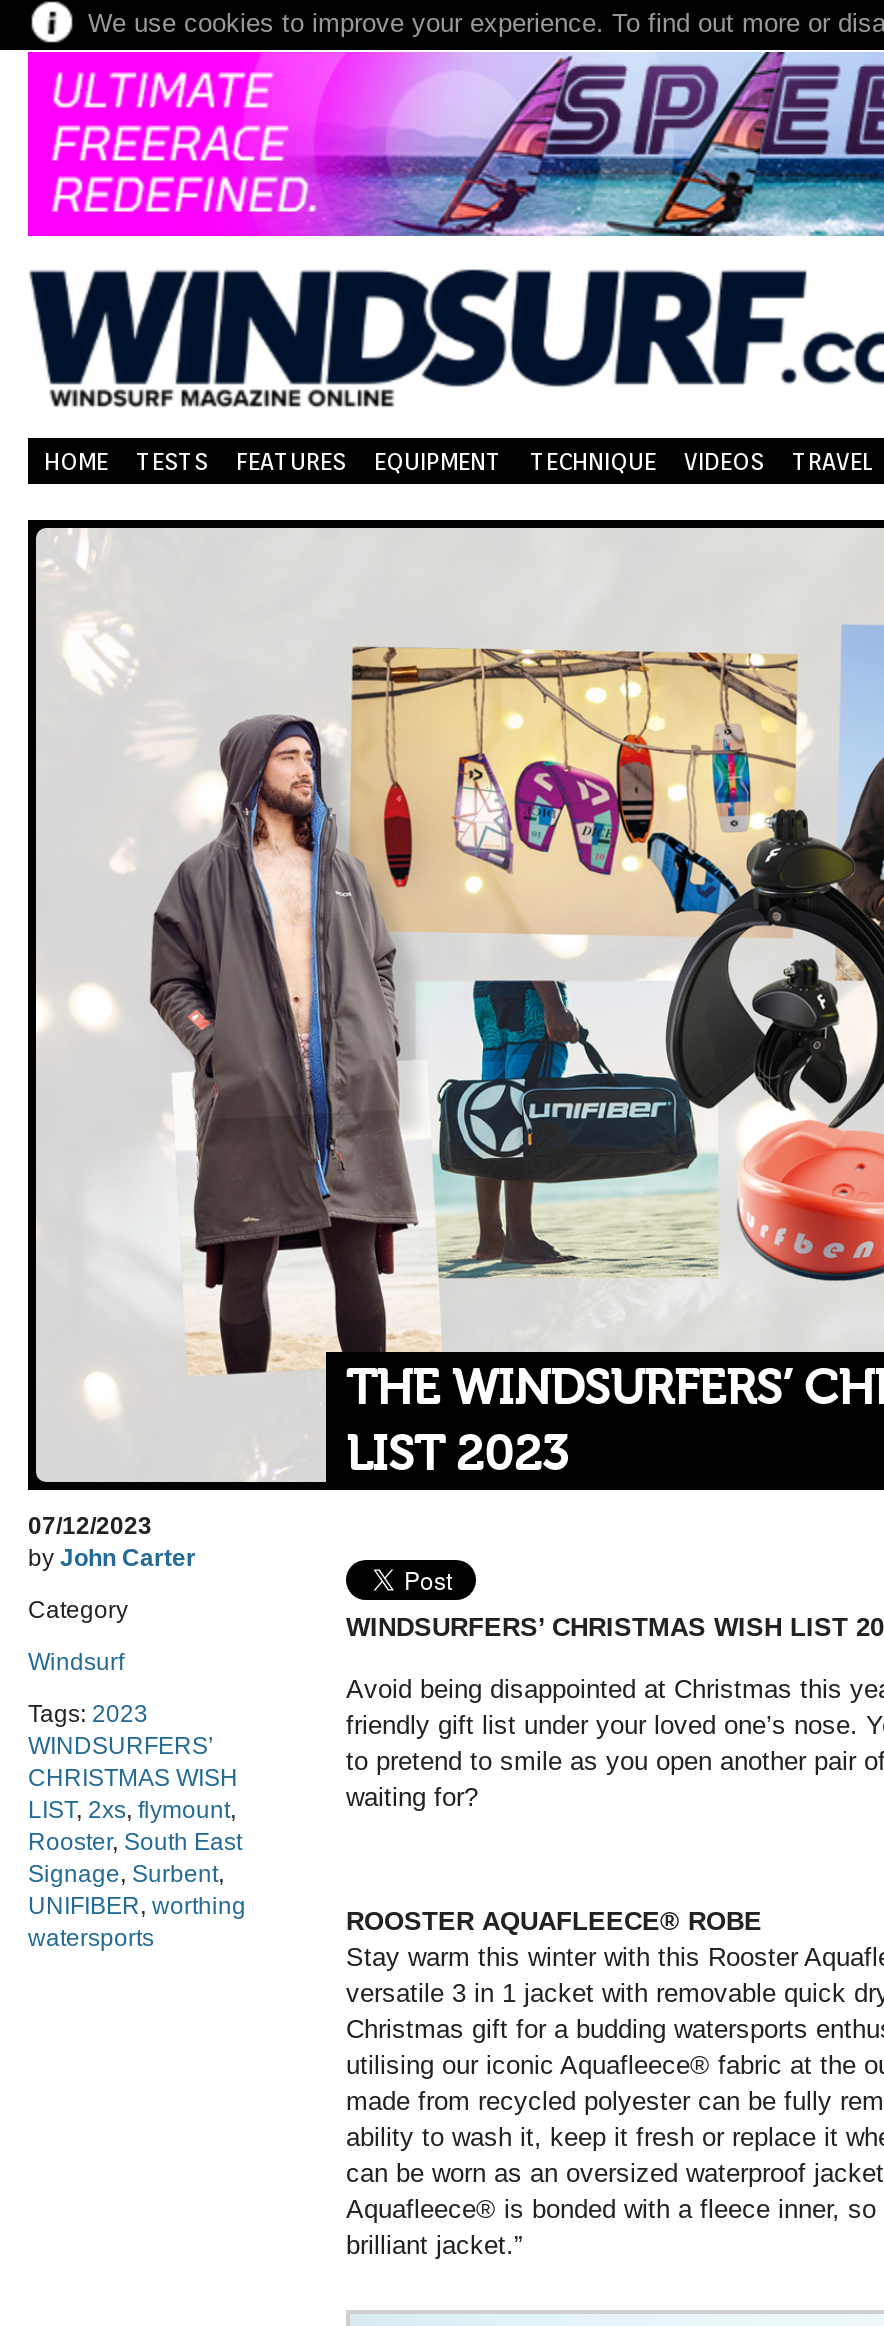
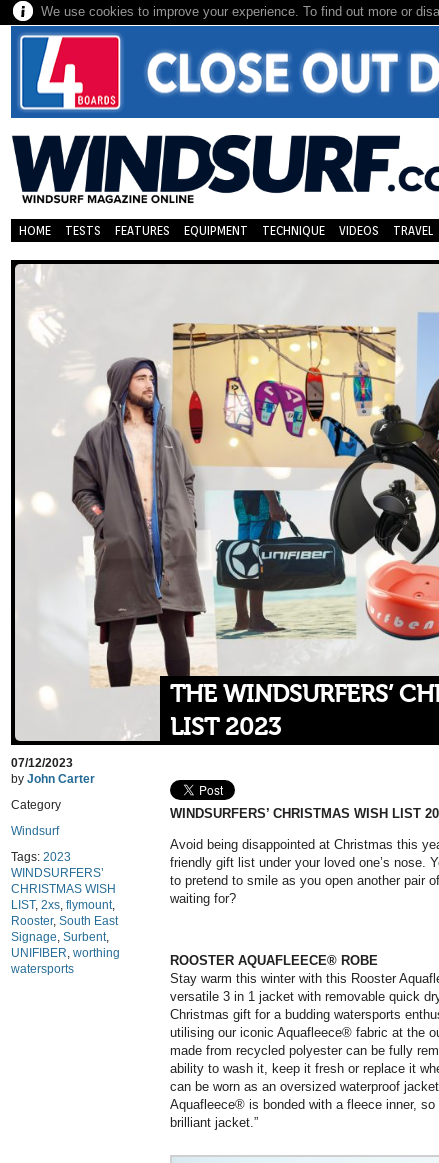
- [image]
+ [image]
